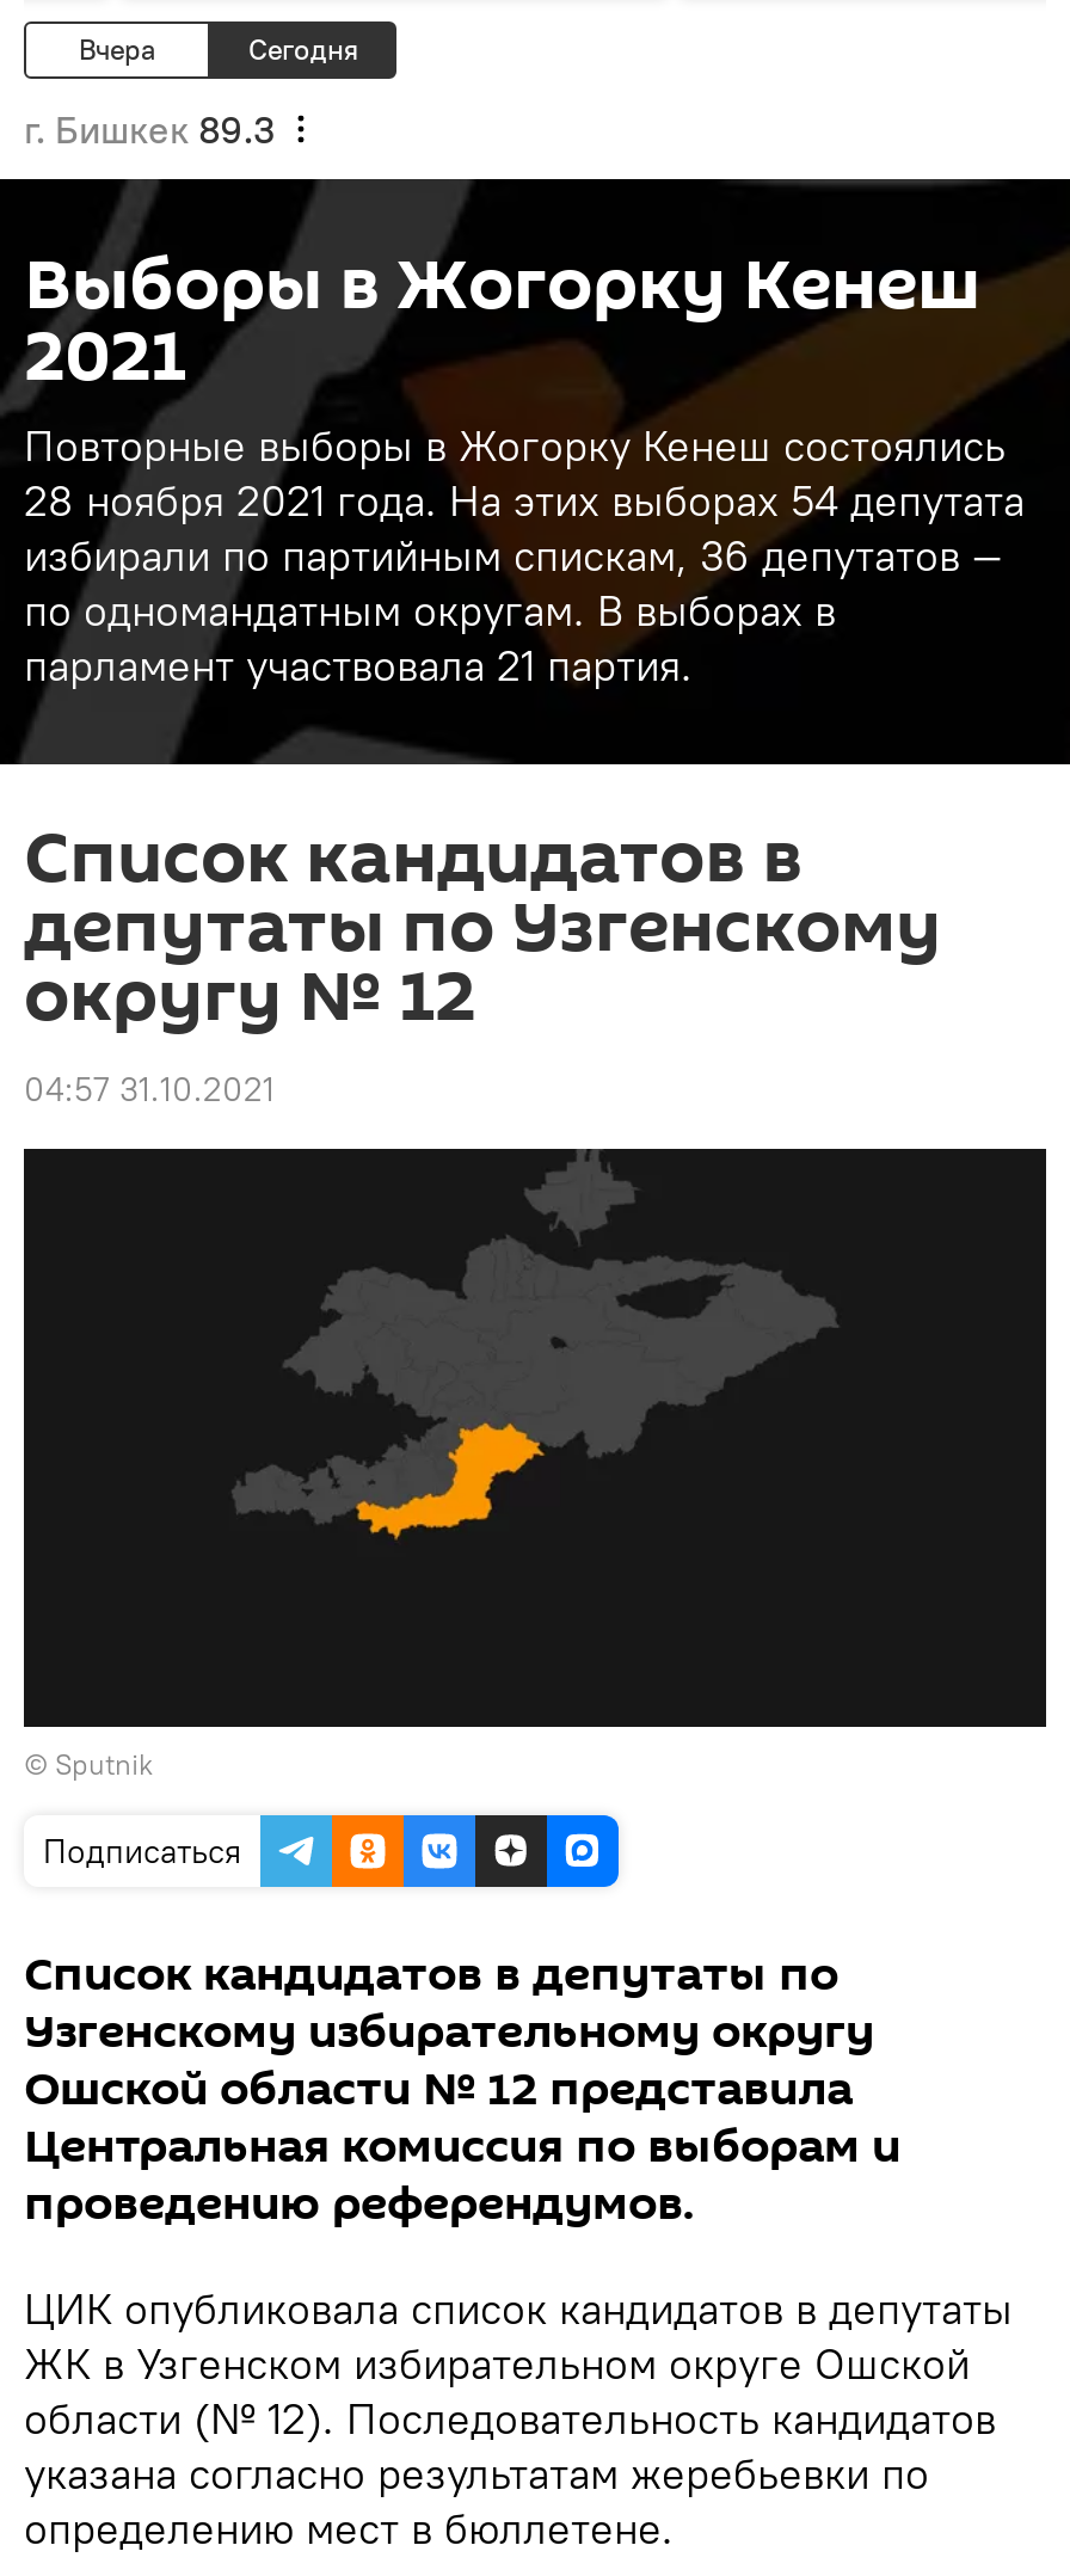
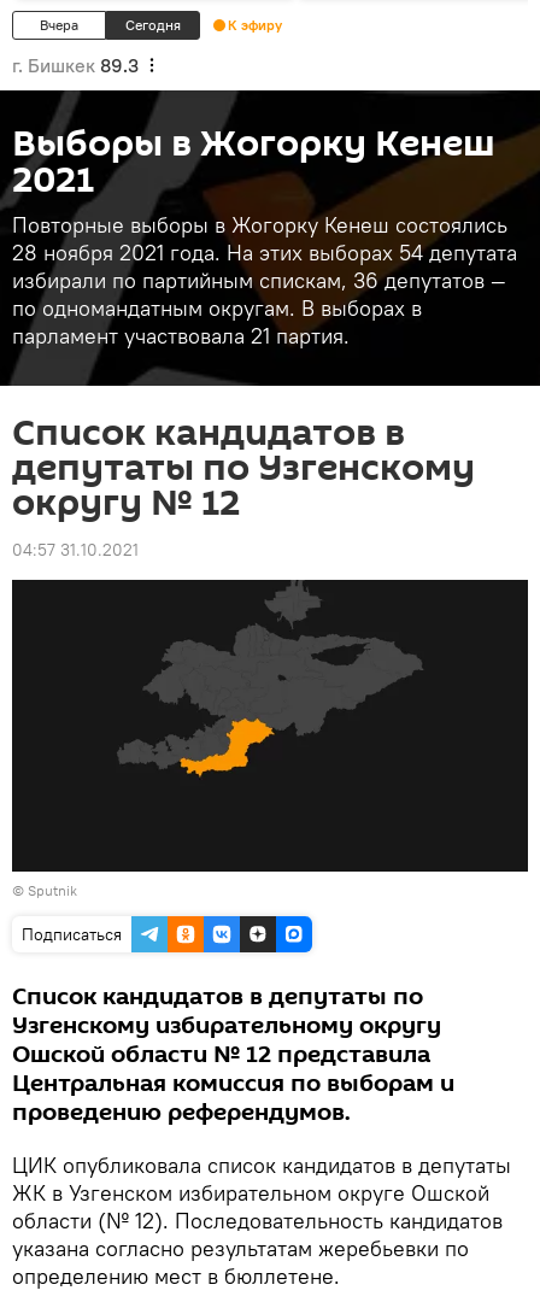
+ К эфиру
